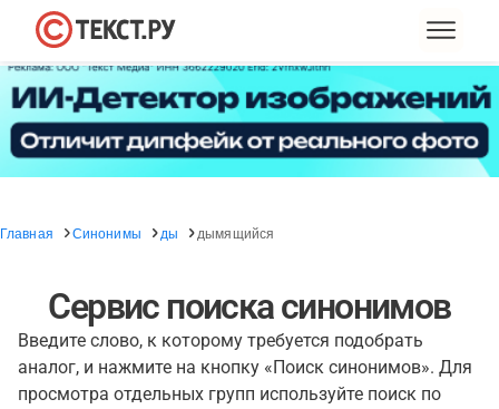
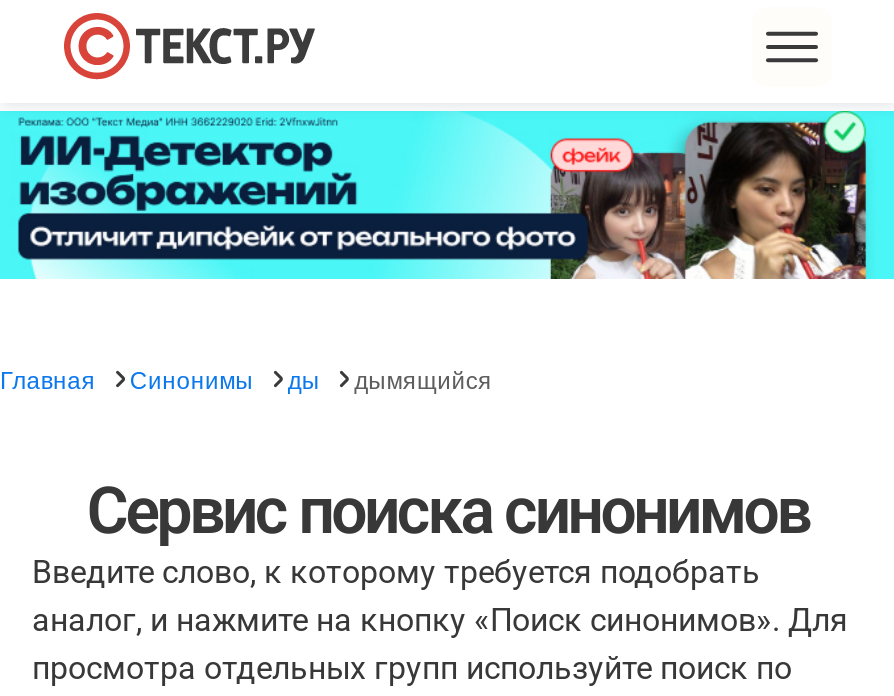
- [image]
+ [image]
